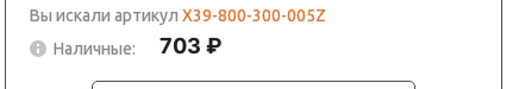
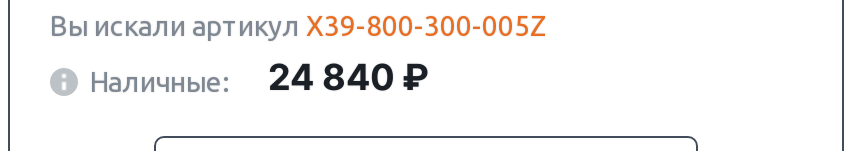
- Наличные: 703 ₽
+ Наличные: 24 840 ₽
